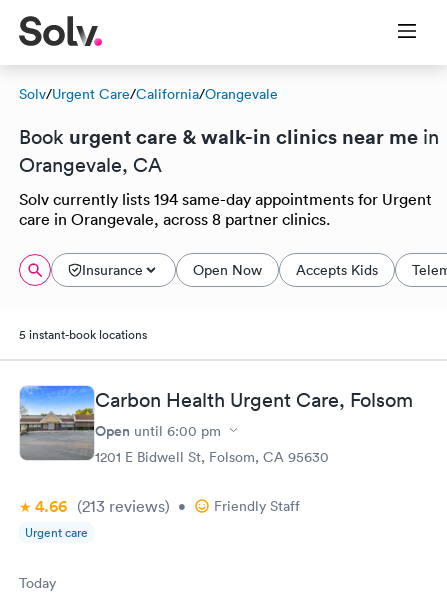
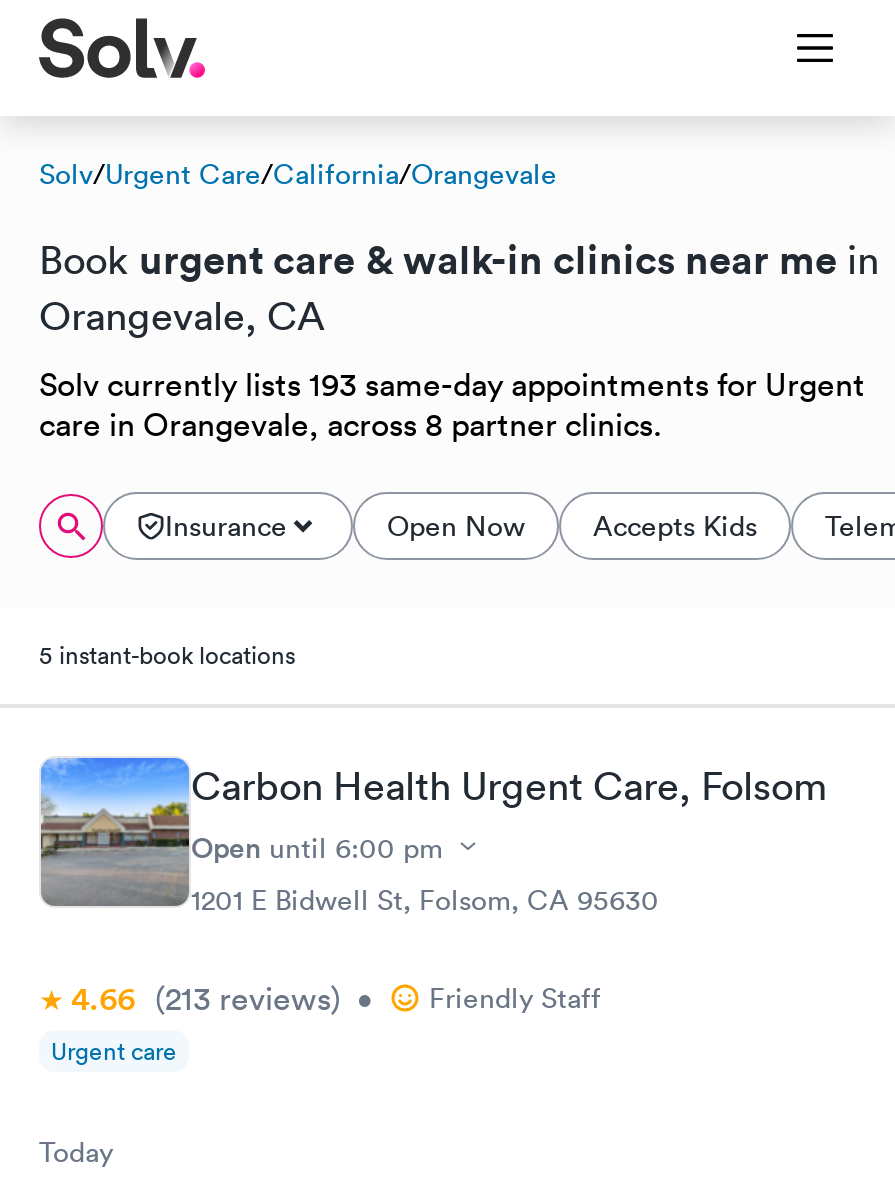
- Solv currently lists 194 same-day appointments for Urgent
+ Solv currently lists 193 same-day appointments for Urgent
